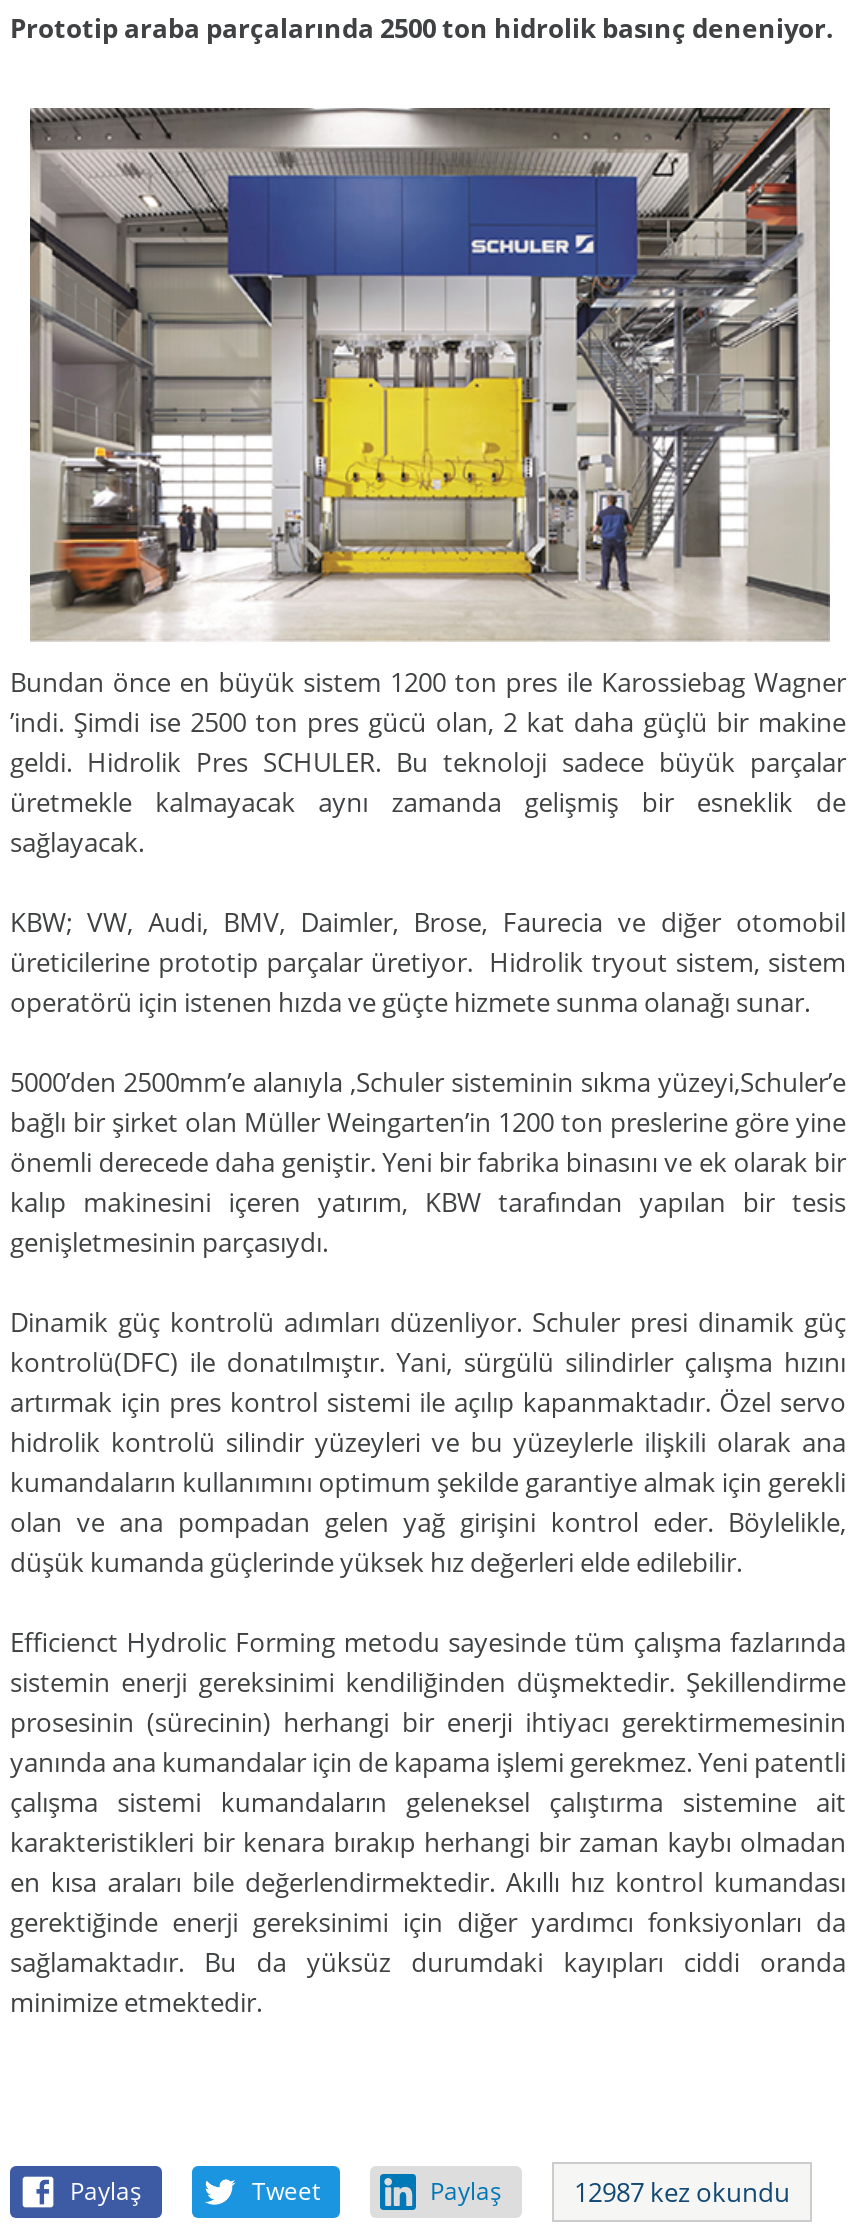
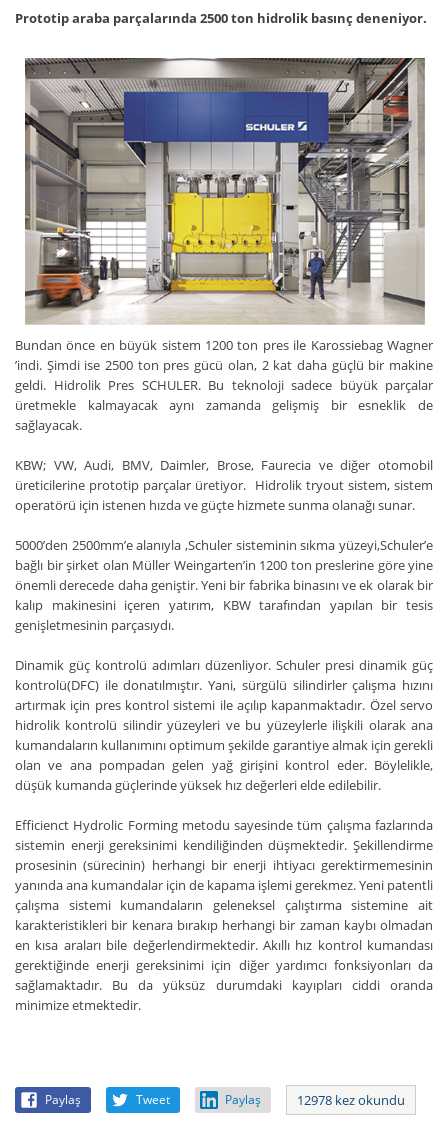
- 12987 kez okundu
+ 12978 kez okundu
